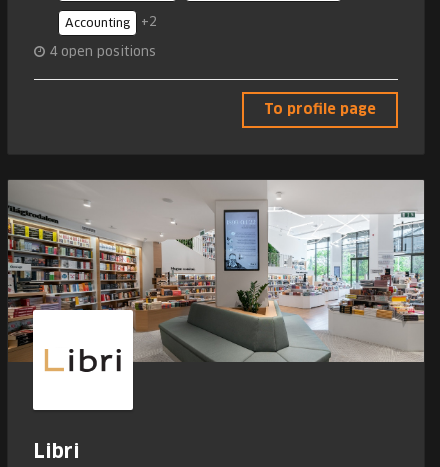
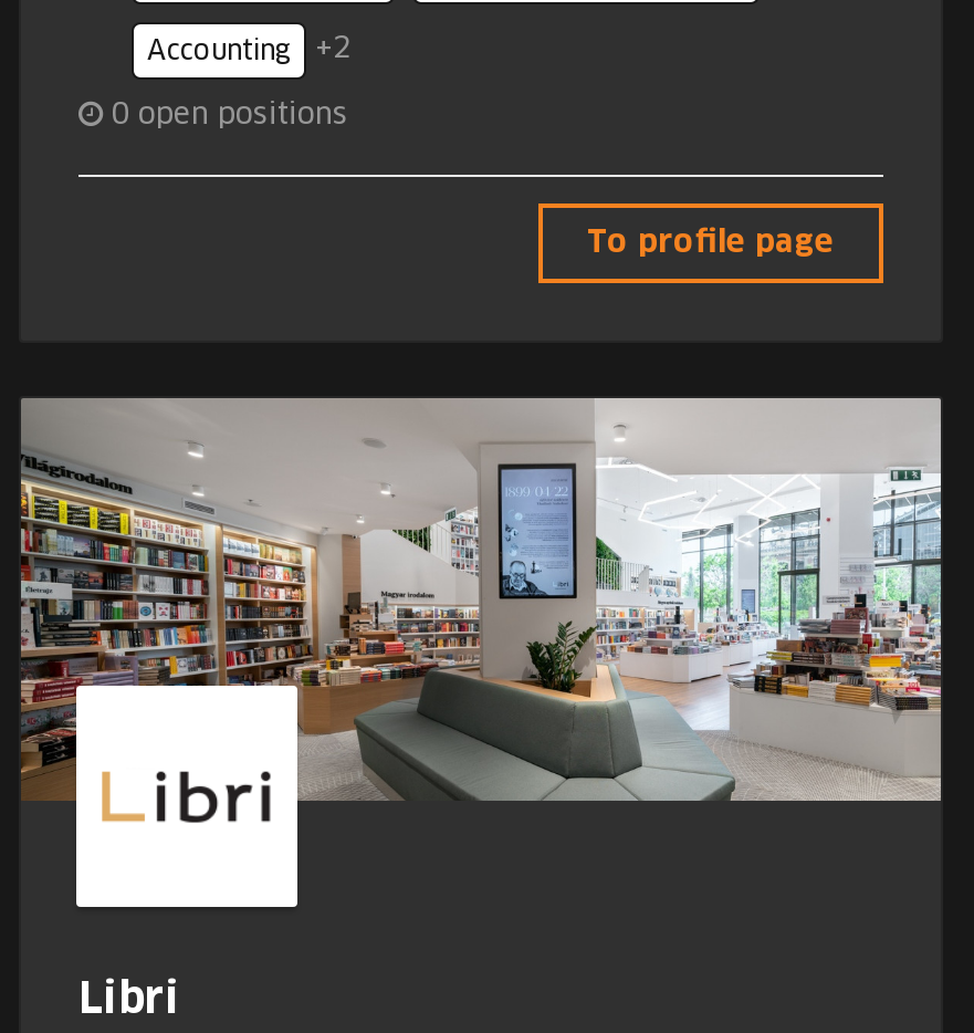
- 4 open positions
+ 0 open positions
